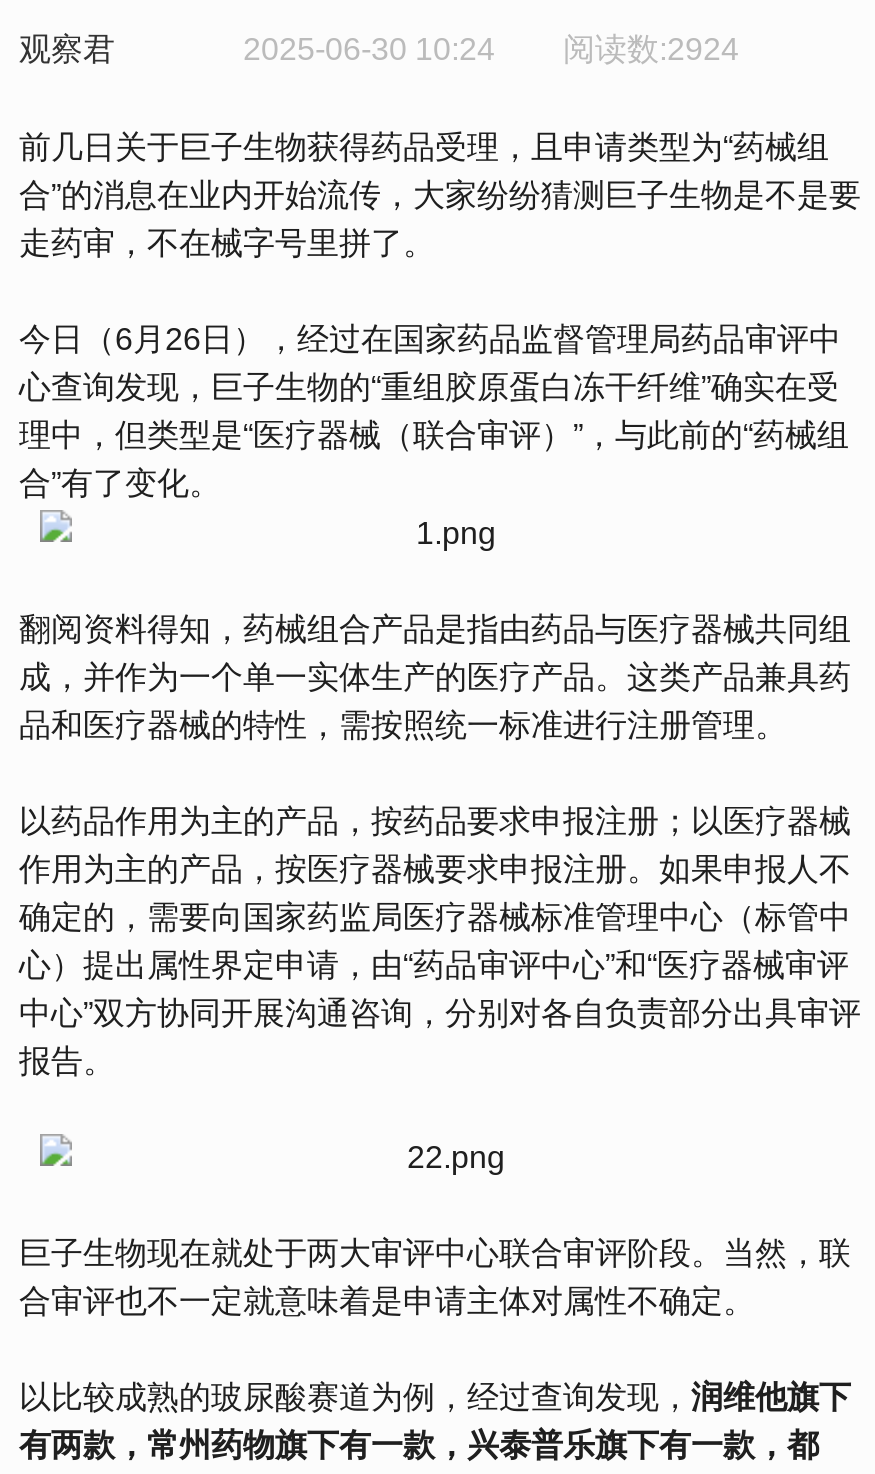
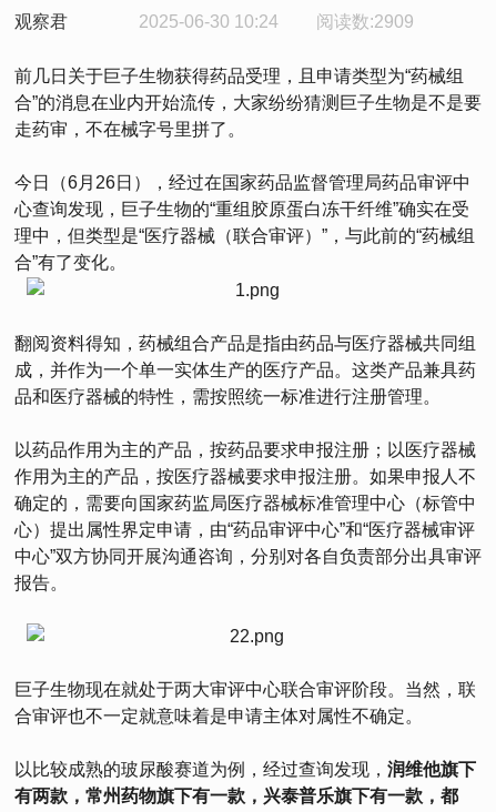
- 2025-06-30 10:24 阅读数:2924
+ 2025-06-30 10:24 阅读数:2909
